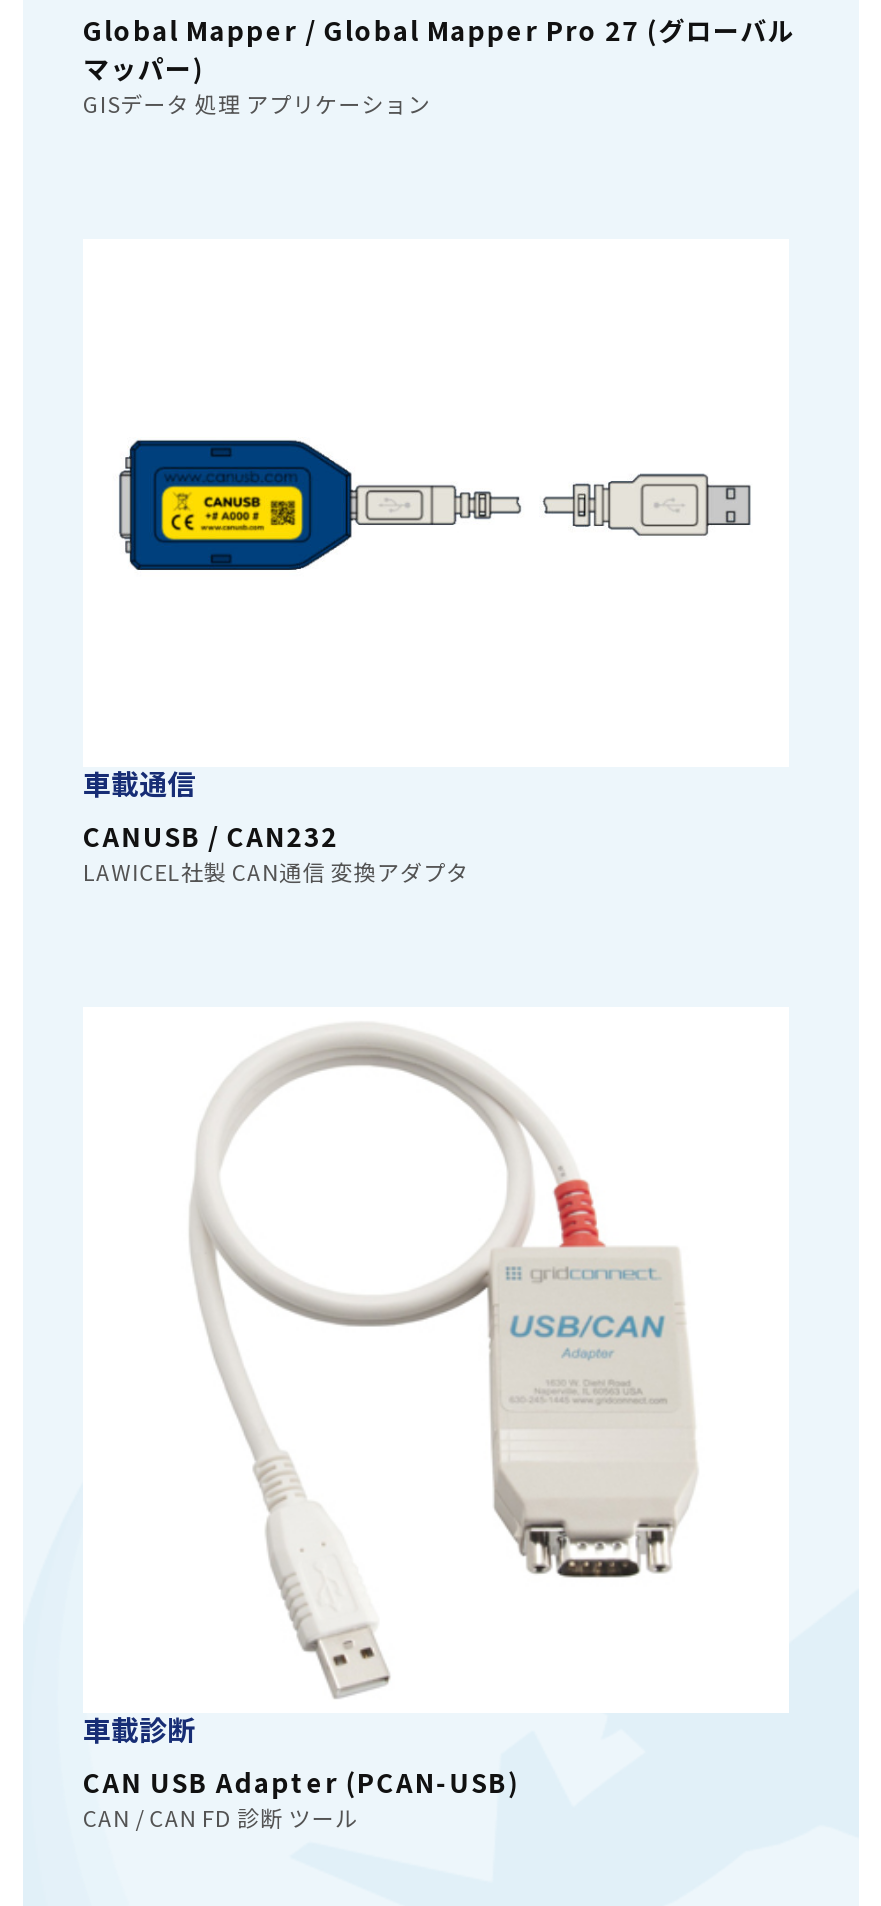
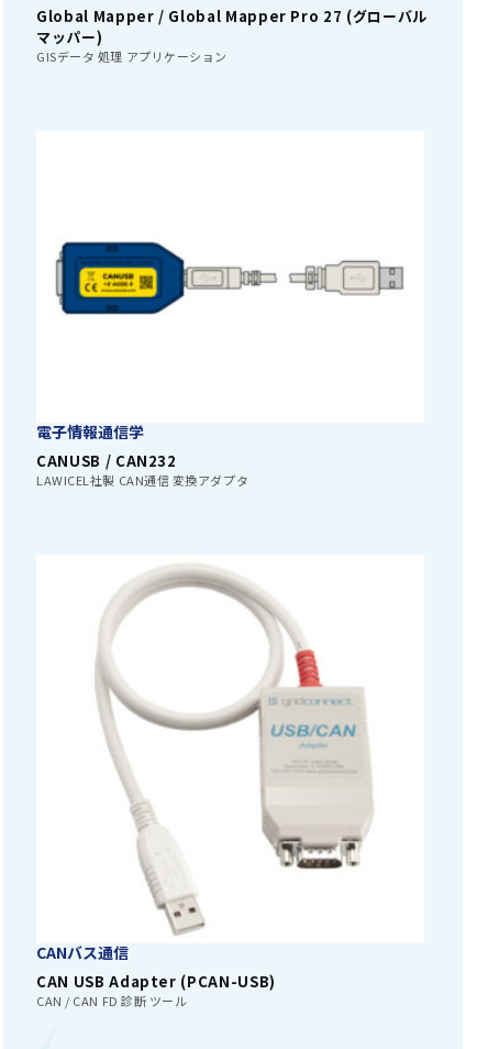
- 車載通信
+ 電子情報通信学

- 車載診断
+ CANバス通信
